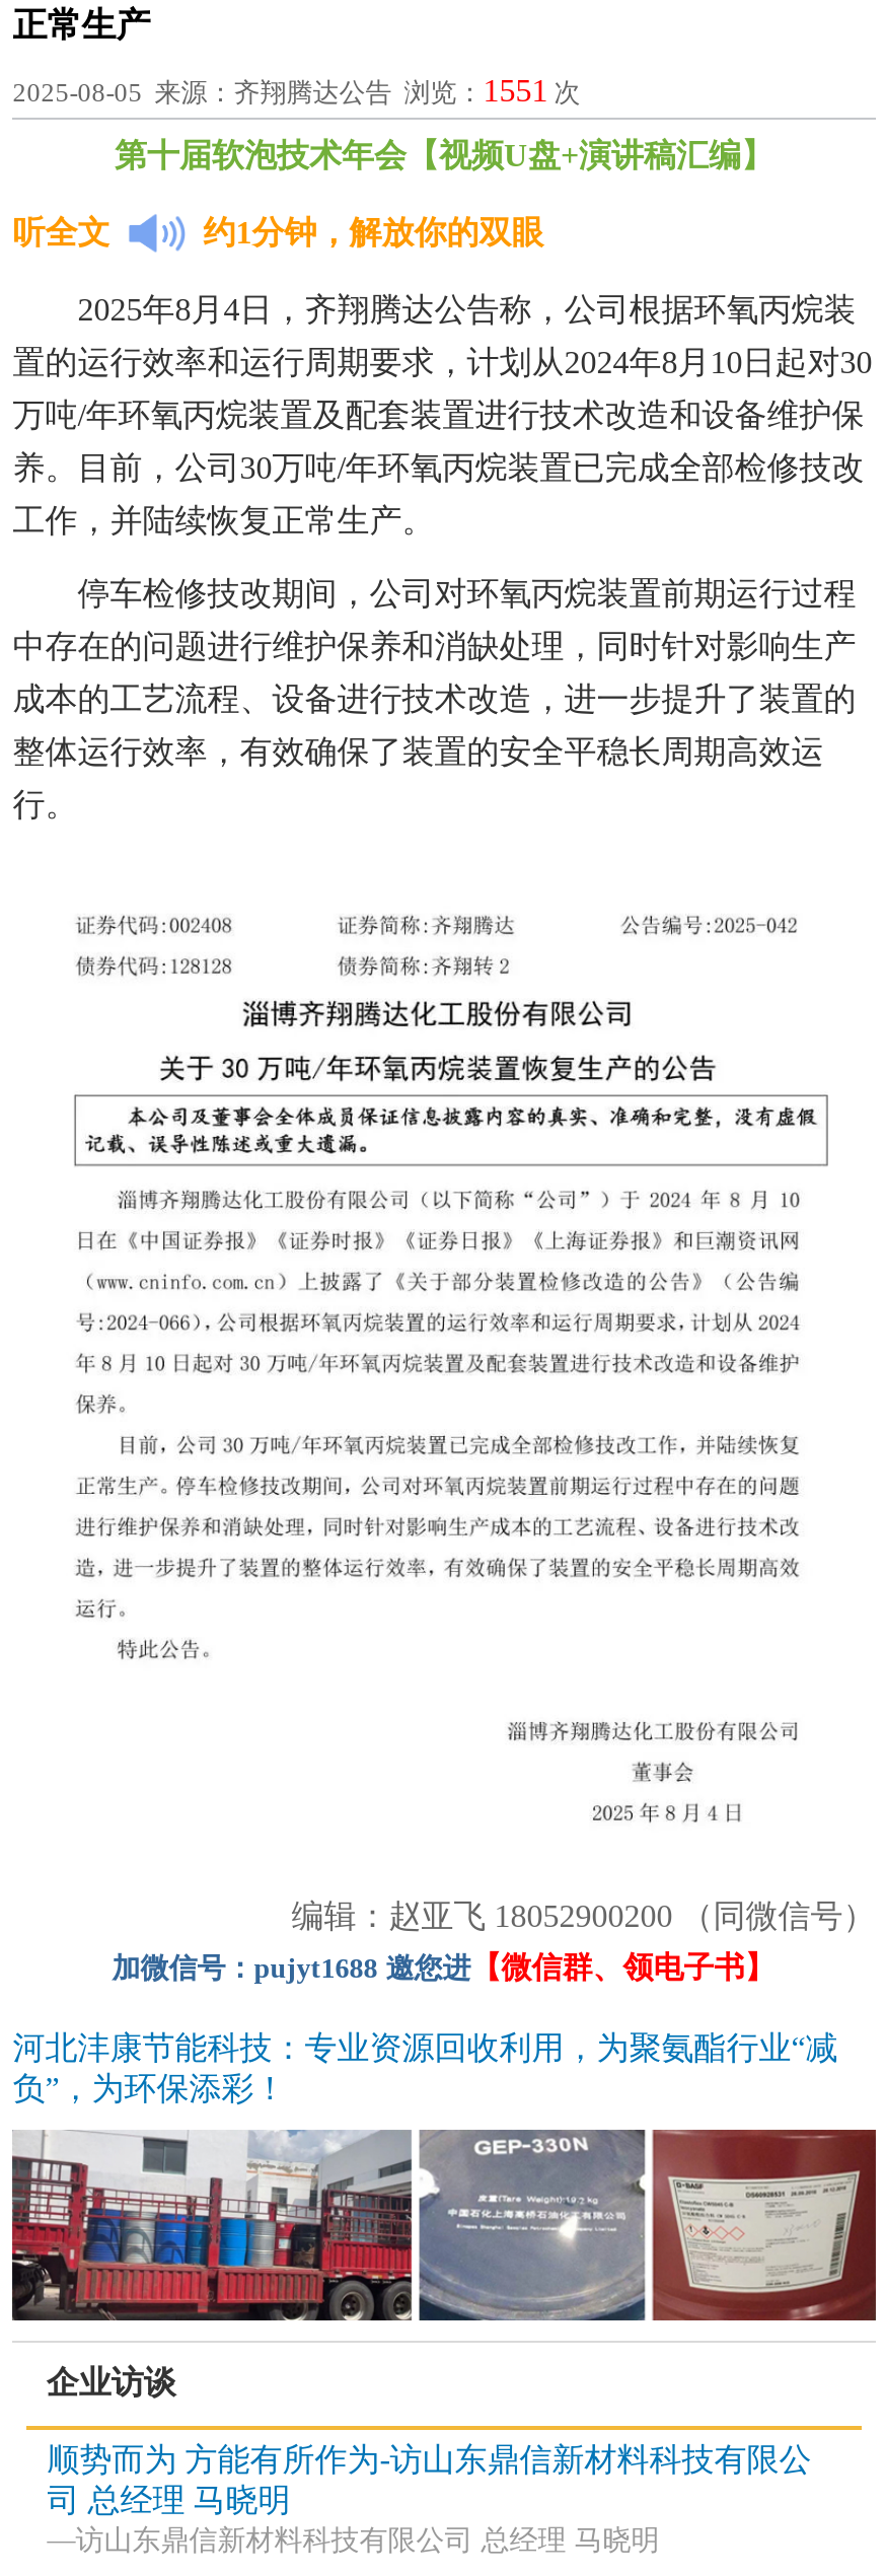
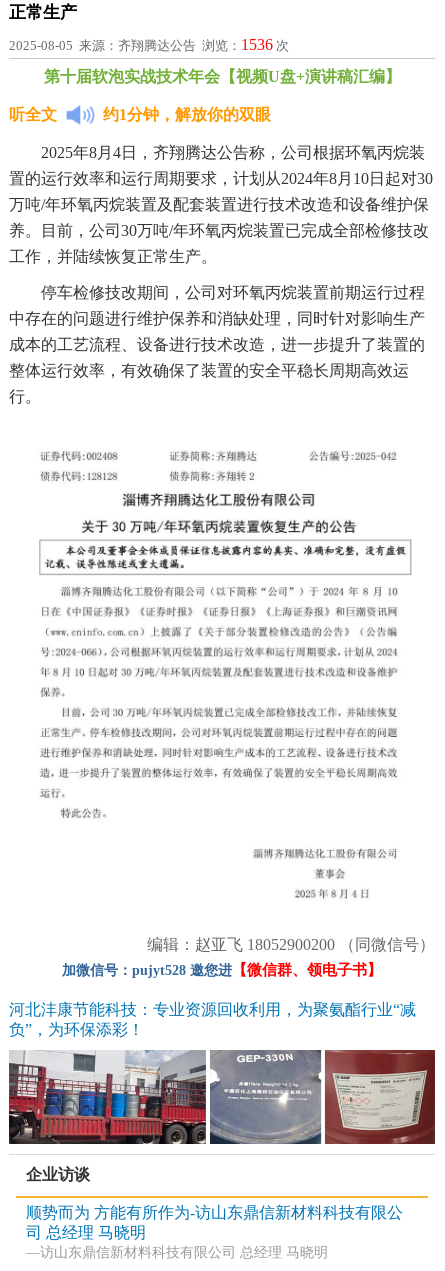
- 2025-08-05 来源：齐翔腾达公告 浏览：1551次
+ 2025-08-05 来源：齐翔腾达公告 浏览：1536次

- 第十届软泡技术年会【视频U盘+演讲稿汇编】
+ 第十届软泡实战技术年会【视频U盘+演讲稿汇编】

- 加微信号：pujyt1688 邀您进【微信群、领电子书】
+ 加微信号：pujyt528 邀您进【微信群、领电子书】
